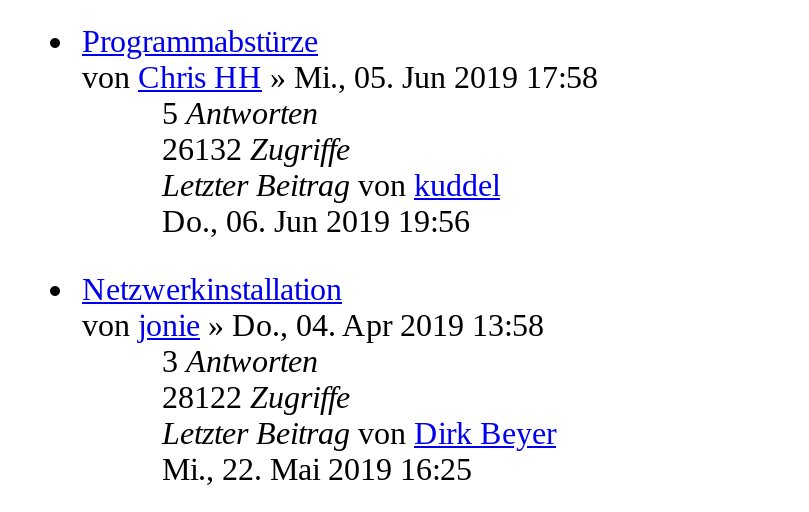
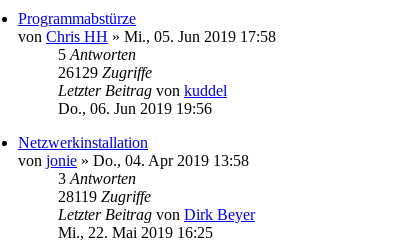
- 26132 Zugriffe
+ 26129 Zugriffe

- 28122 Zugriffe
+ 28119 Zugriffe
